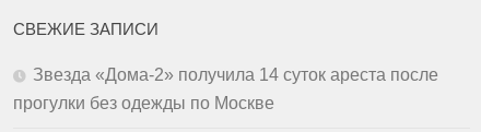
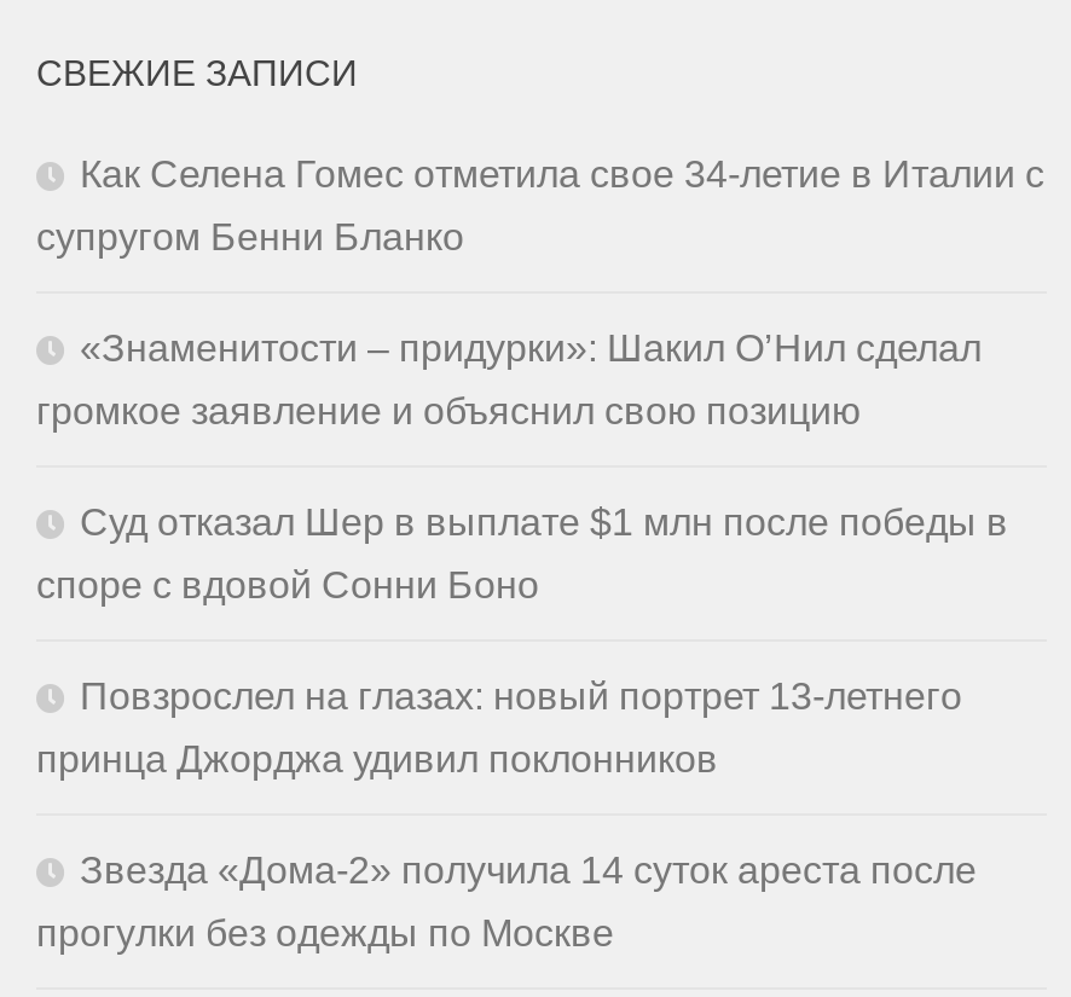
+ Как Селена Гомес отметила свое 34-летие в Италии с
+ супругом Бенни Бланко
+ «Знаменитости – придурки»: Шакил О’Нил сделал
+ громкое заявление и объяснил свою позицию
+ Суд отказал Шер в выплате $1 млн после победы в
+ споре с вдовой Сонни Боно
+ Повзрослел на глазах: новый портрет 13-летнего
+ принца Джорджа удивил поклонников
